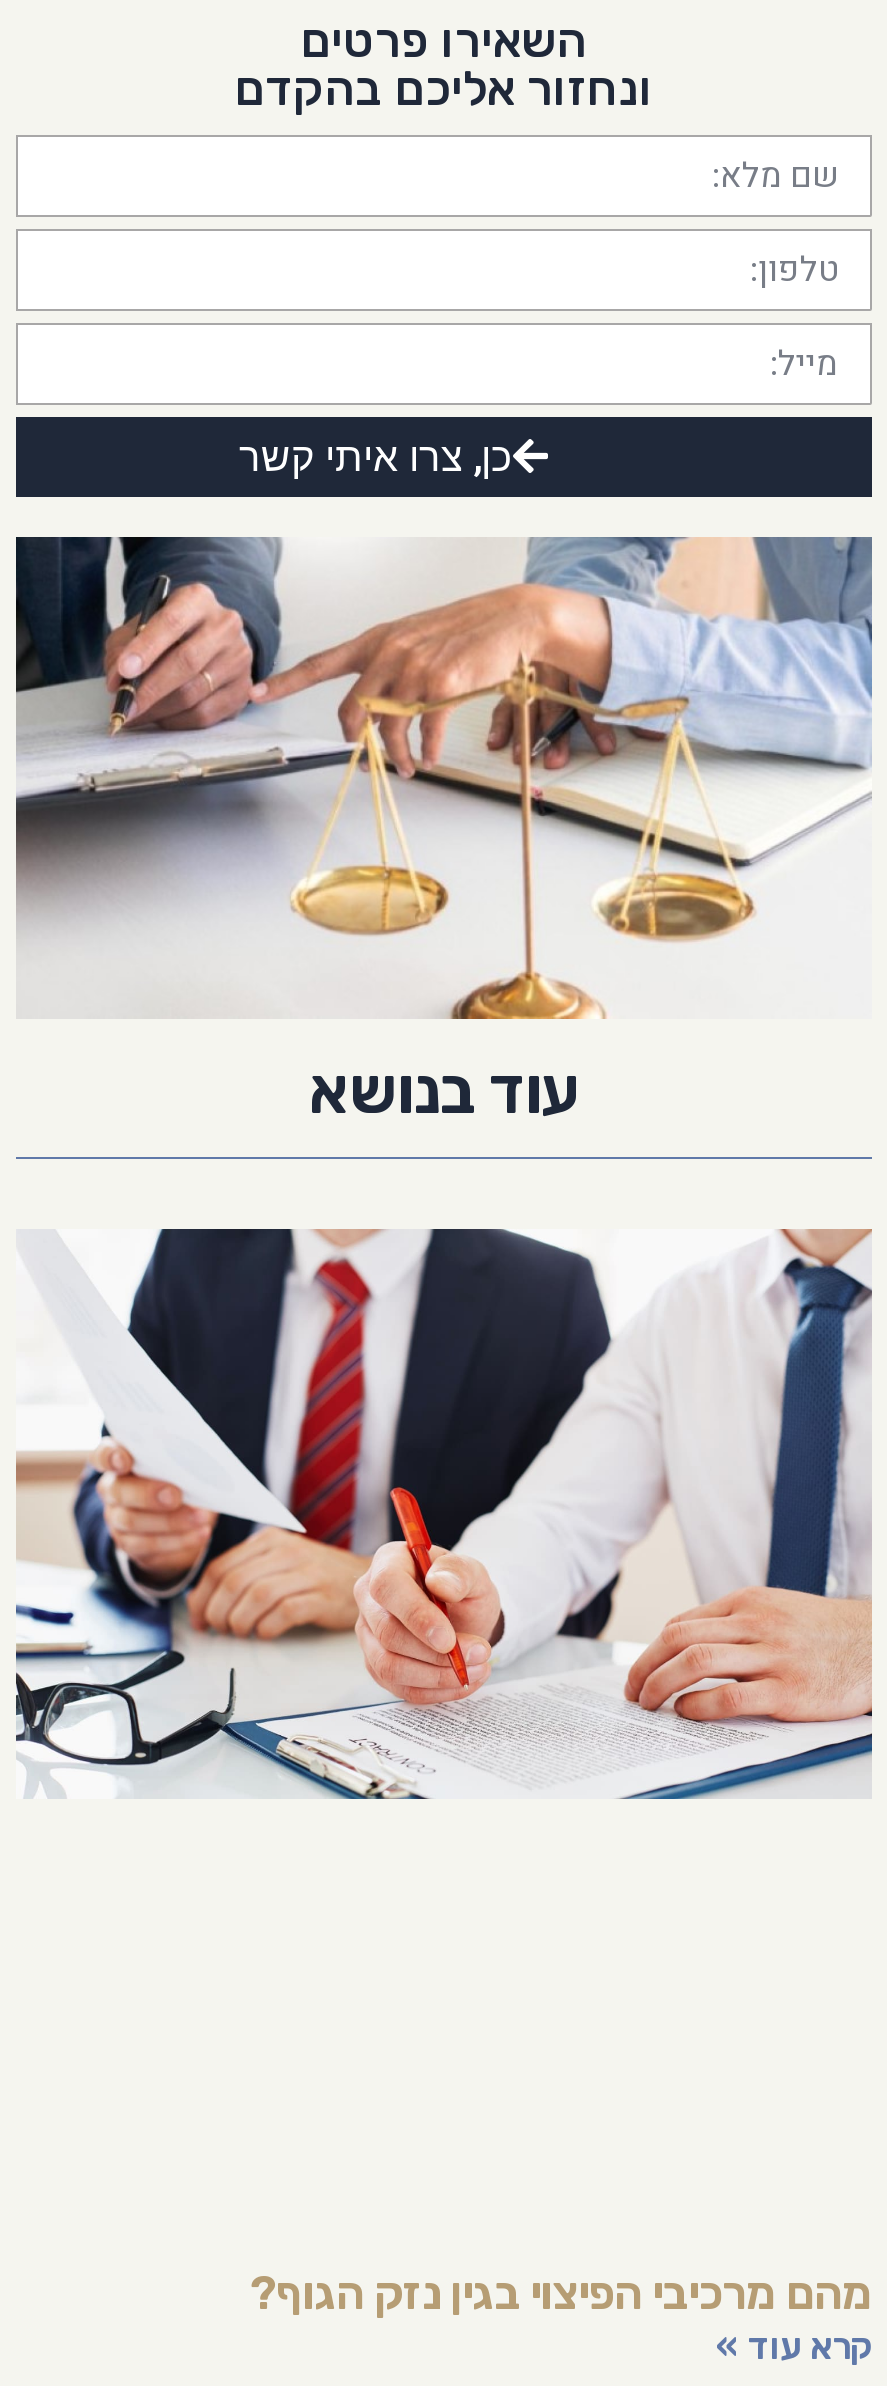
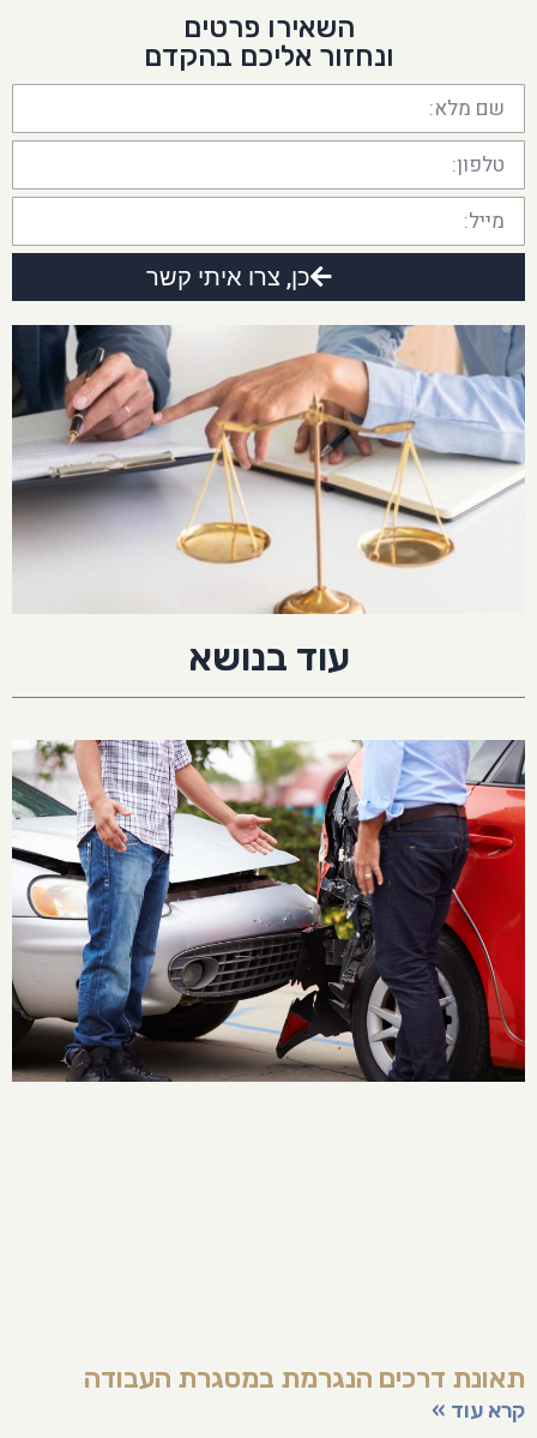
- [image]
+ [image]

- מהם מרכיבי הפיצוי בגין נזק הגוף?
+ תאונת דרכים הנגרמת במסגרת העבודה
